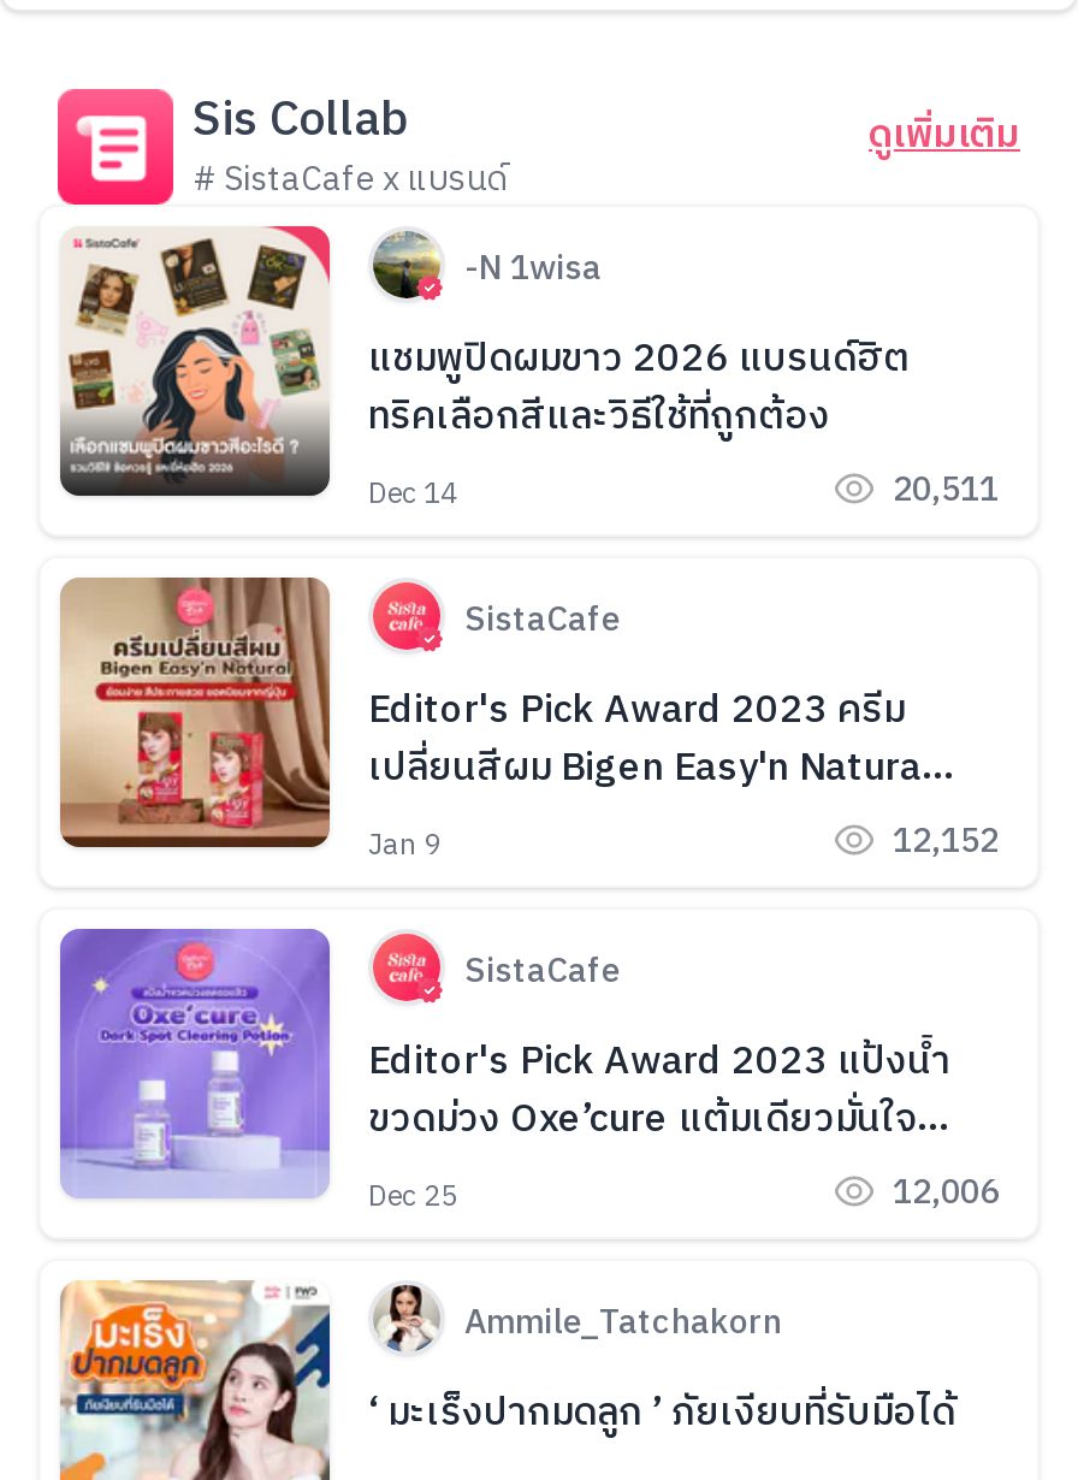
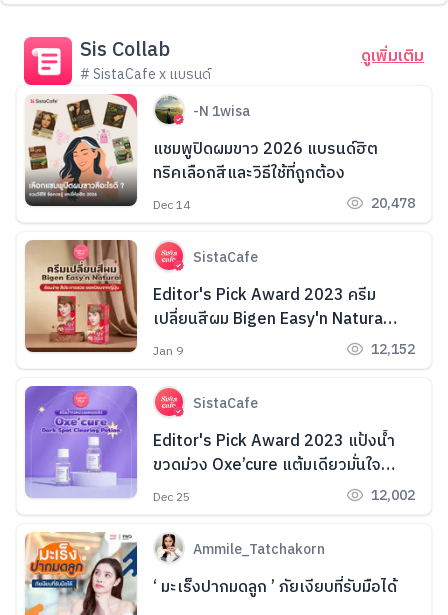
- 20,511
+ 20,478

- 12,006
+ 12,002
